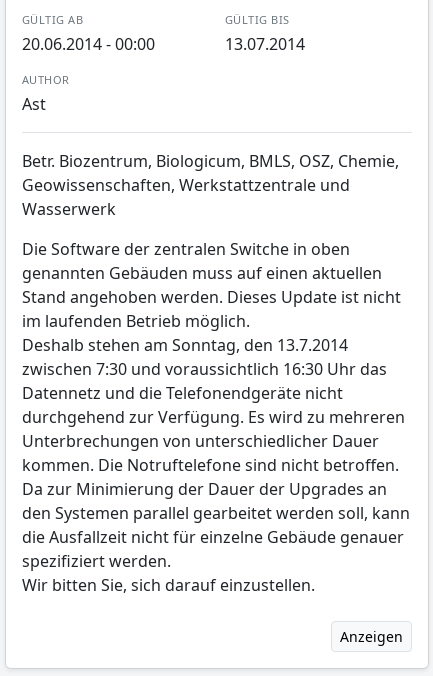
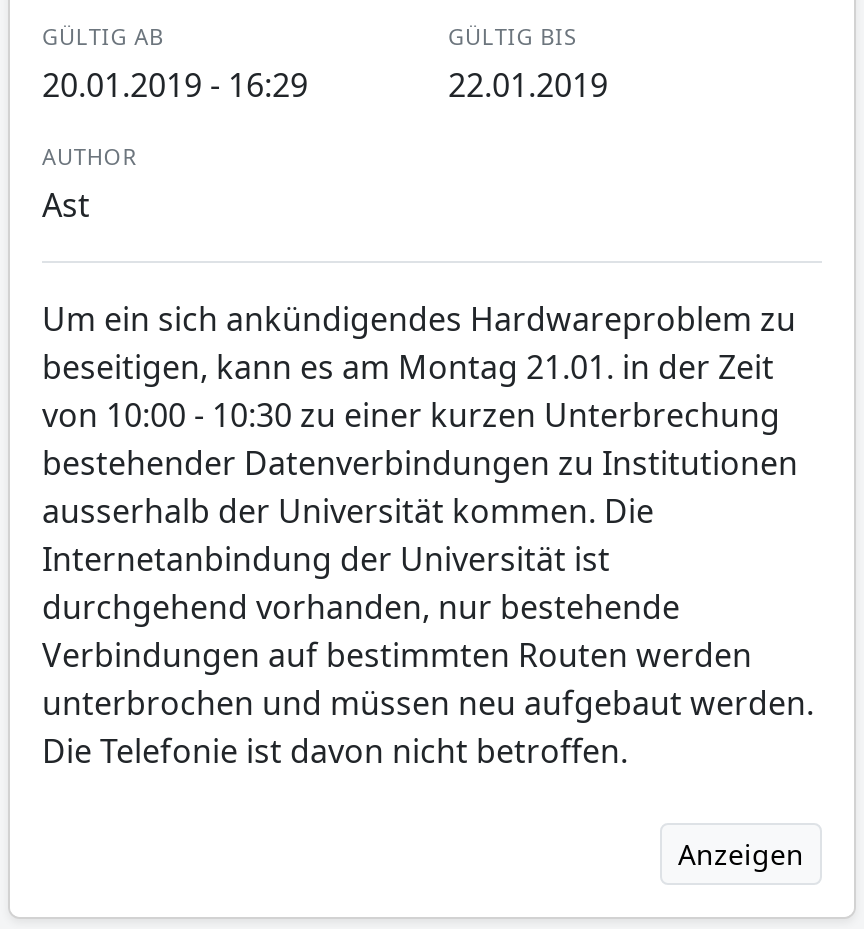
- 20.06.2014 - 00:00
+ 20.01.2019 - 16:29

- 13.07.2014
+ 22.01.2019

- Betr. Biozentrum, Biologicum, BMLS, OSZ, Chemie,
- Geowissenschaften, Werkstattzentrale und
- Wasserwerk
- Die Software der zentralen Switche in oben
- genannten Gebäuden muss auf einen aktuellen
- Stand angehoben werden. Dieses Update ist nicht
- im laufenden Betrieb möglich.
- Deshalb stehen am Sonntag, den 13.7.2014
- zwischen 7:30 und voraussichtlich 16:30 Uhr das
- Datennetz und die Telefonendgeräte nicht
- durchgehend zur Verfügung. Es wird zu mehreren
- Unterbrechungen von unterschiedlicher Dauer
- kommen. Die Notruftelefone sind nicht betroffen.
- Da zur Minimierung der Dauer der Upgrades an
- den Systemen parallel gearbeitet werden soll, kann
- die Ausfallzeit nicht für einzelne Gebäude genauer
- spezifiziert werden.
- Wir bitten Sie, sich darauf einzustellen.
+ Um ein sich ankündigendes Hardwareproblem zu
+ beseitigen, kann es am Montag 21.01. in der Zeit
+ von 10:00 - 10:30 zu einer kurzen Unterbrechung
+ bestehender Datenverbindungen zu Institutionen
+ ausserhalb der Universität kommen. Die
+ Internetanbindung der Universität ist
+ durchgehend vorhanden, nur bestehende
+ Verbindungen auf bestimmten Routen werden
+ unterbrochen und müssen neu aufgebaut werden.
+ Die Telefonie ist davon nicht betroffen.
